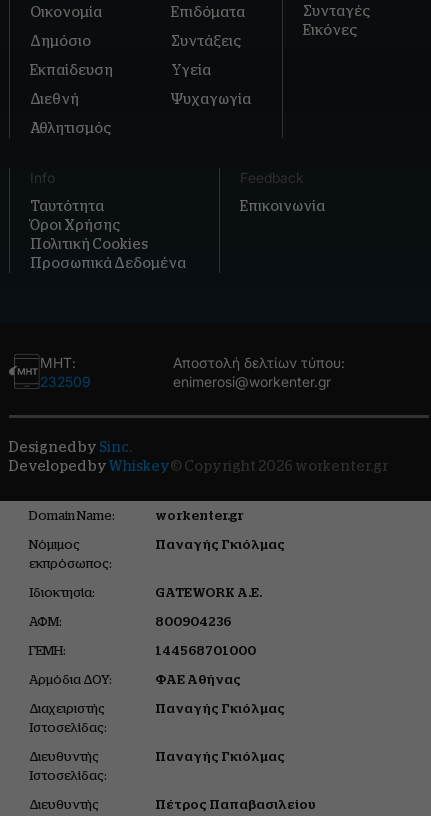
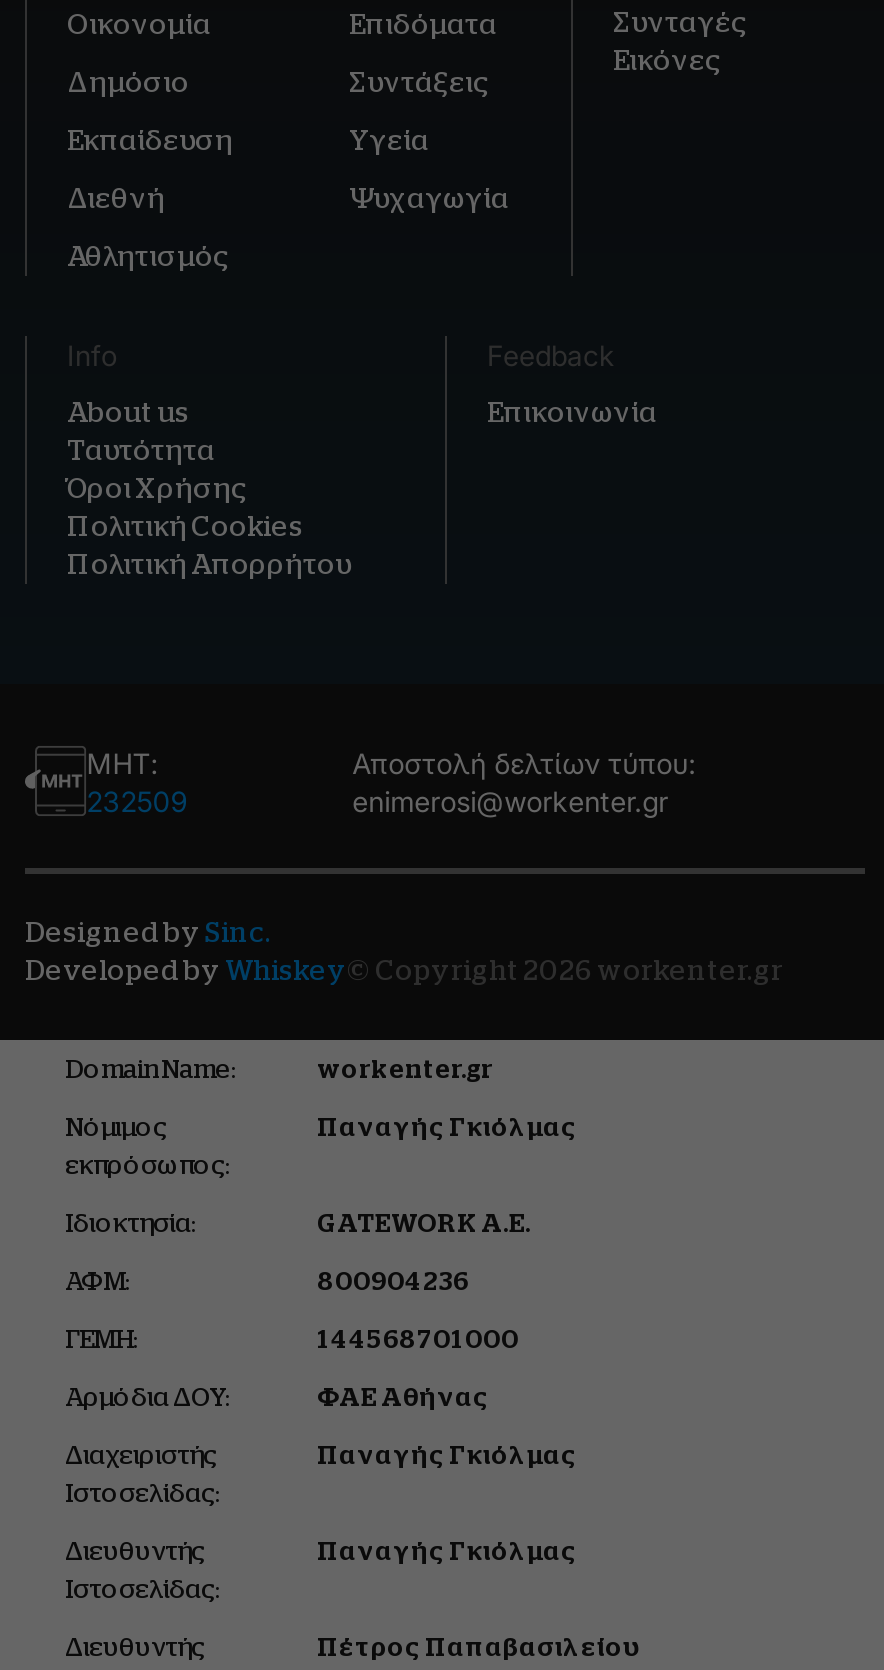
+ About us

- Προσωπικά Δεδομένα
+ Πολιτική Απορρήτου
